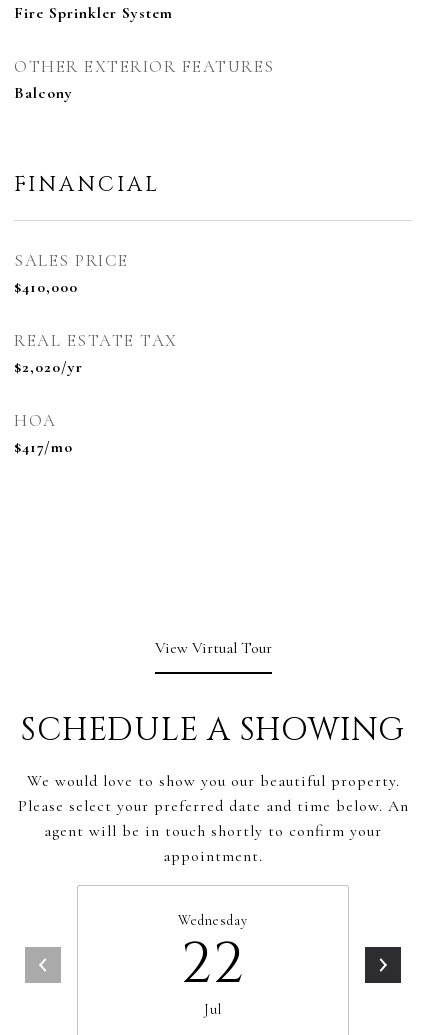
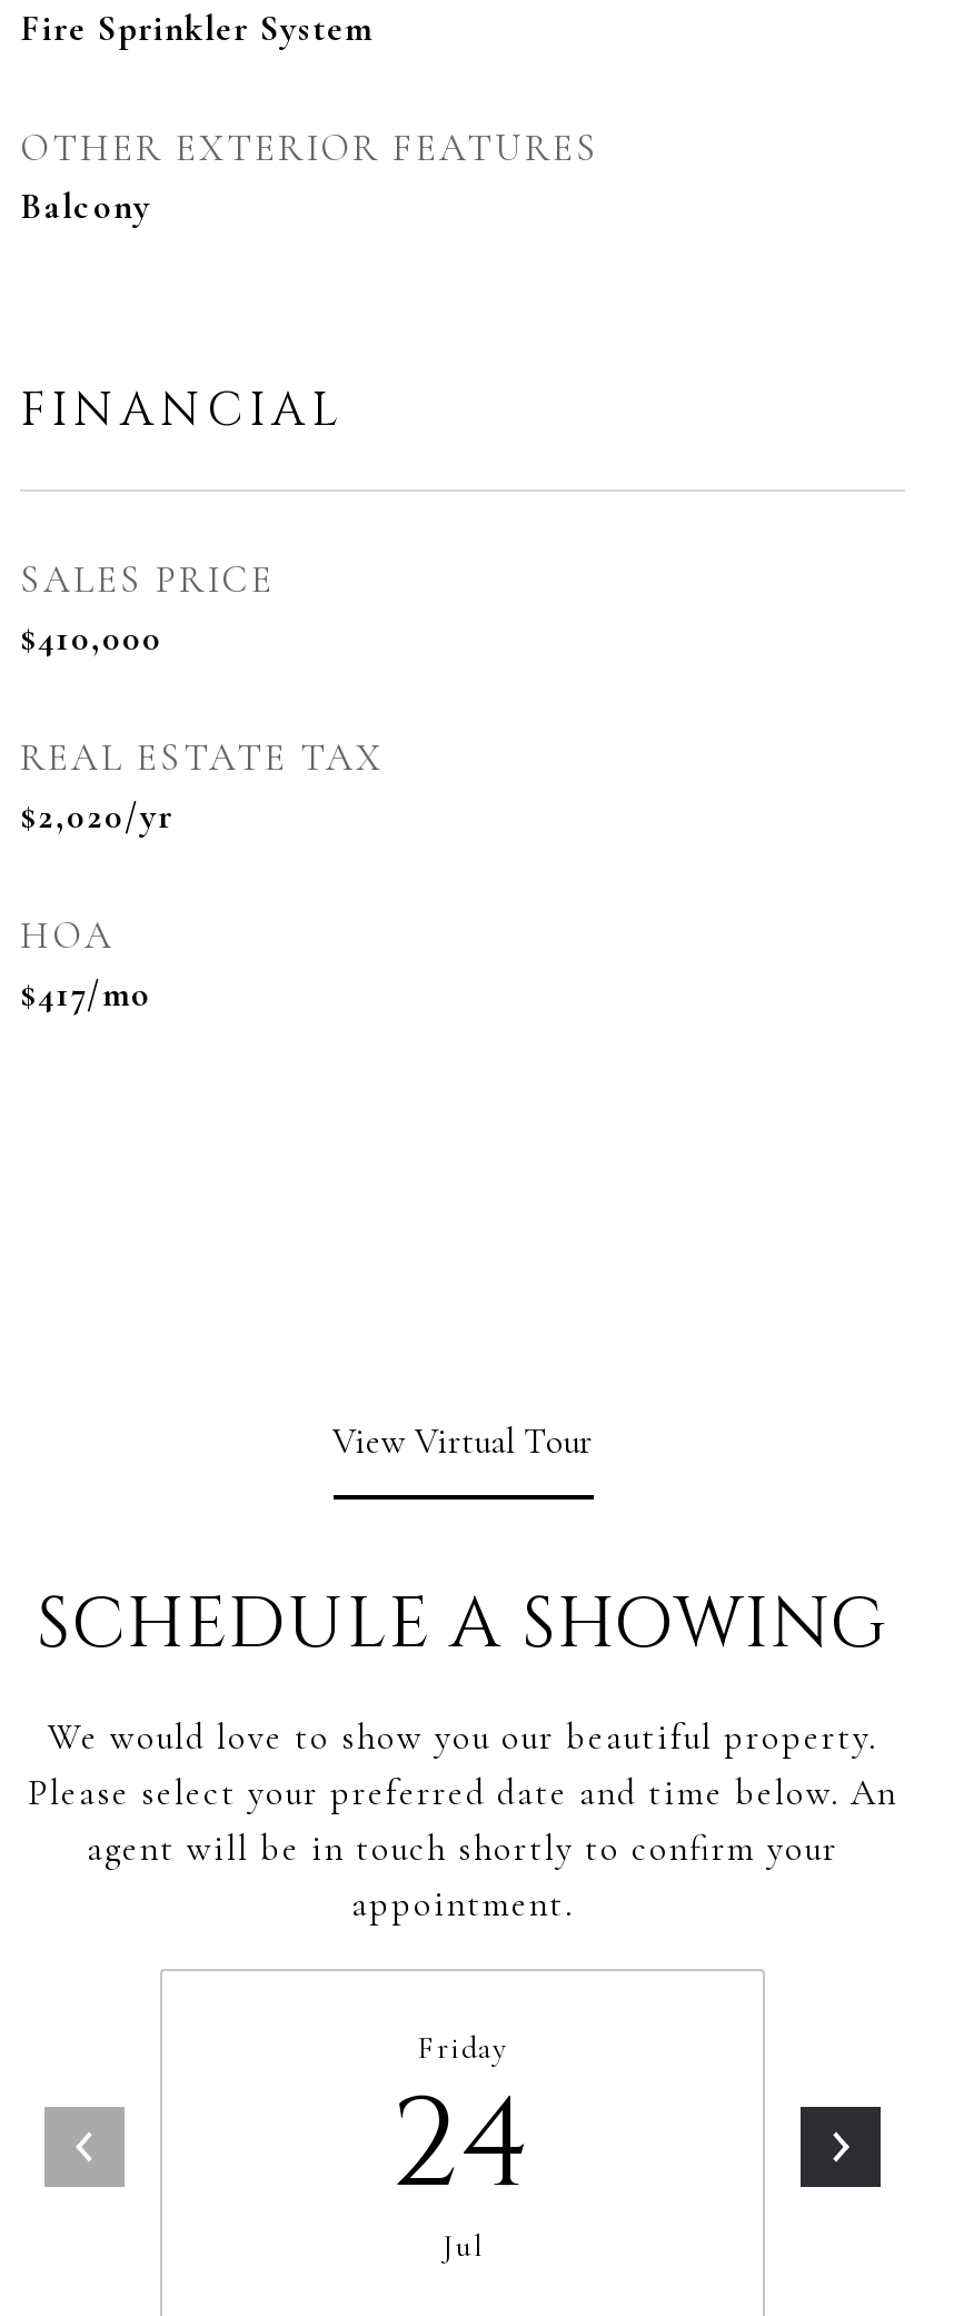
- Wednesday
- 22
+ Friday
+ 24
